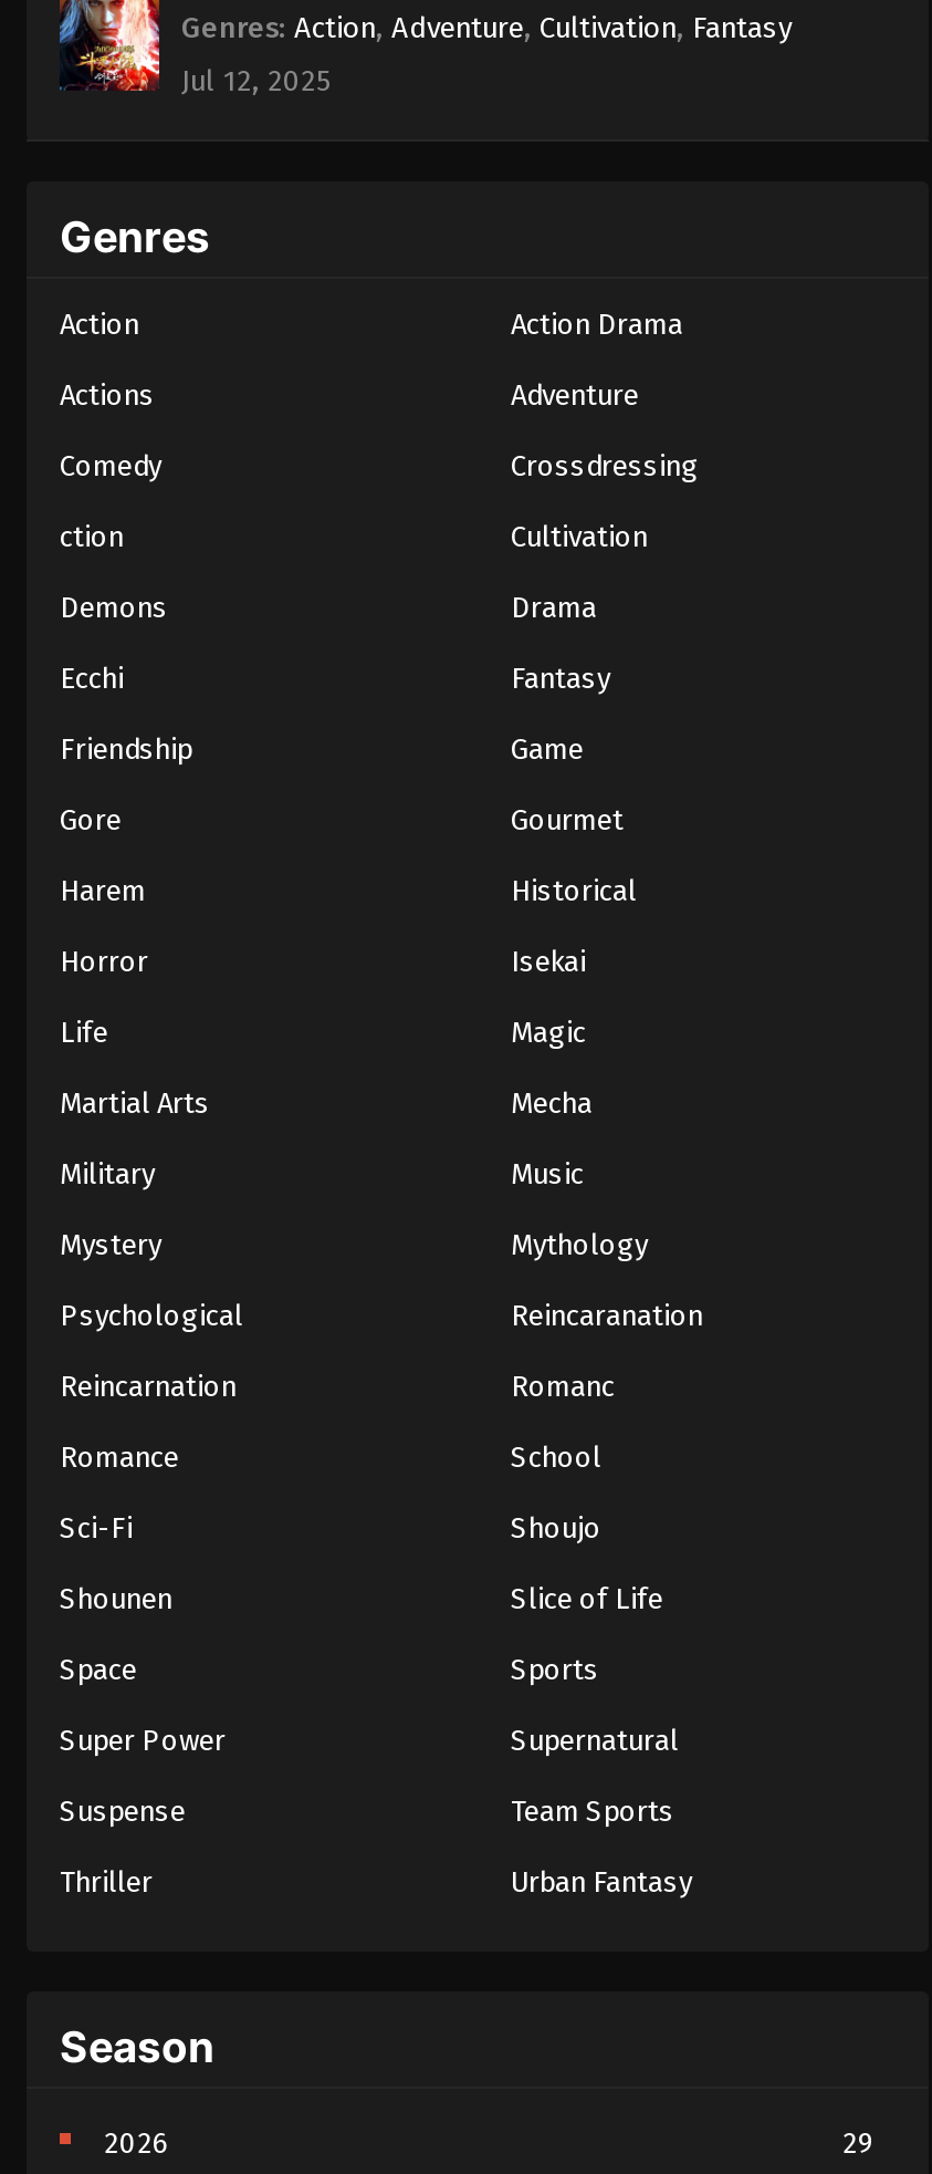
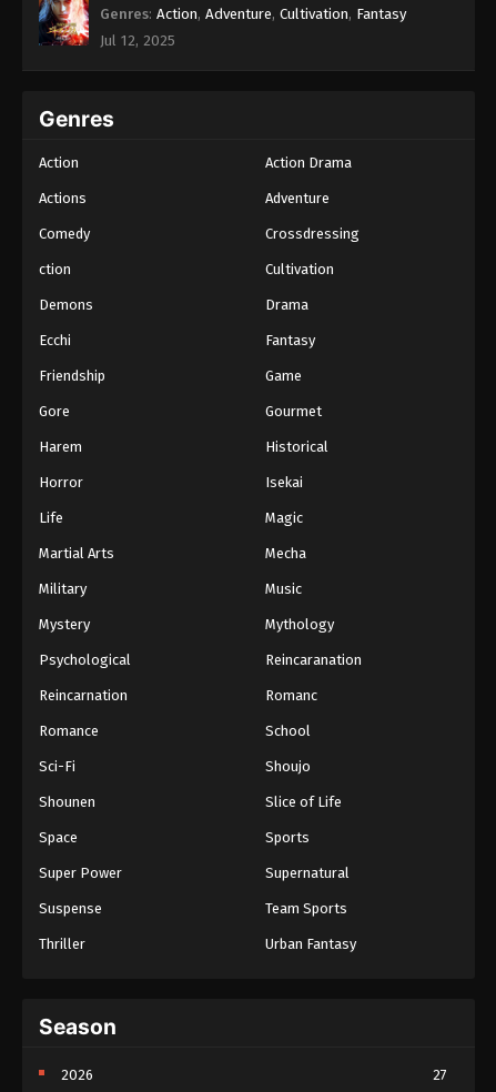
- 29
+ 27
